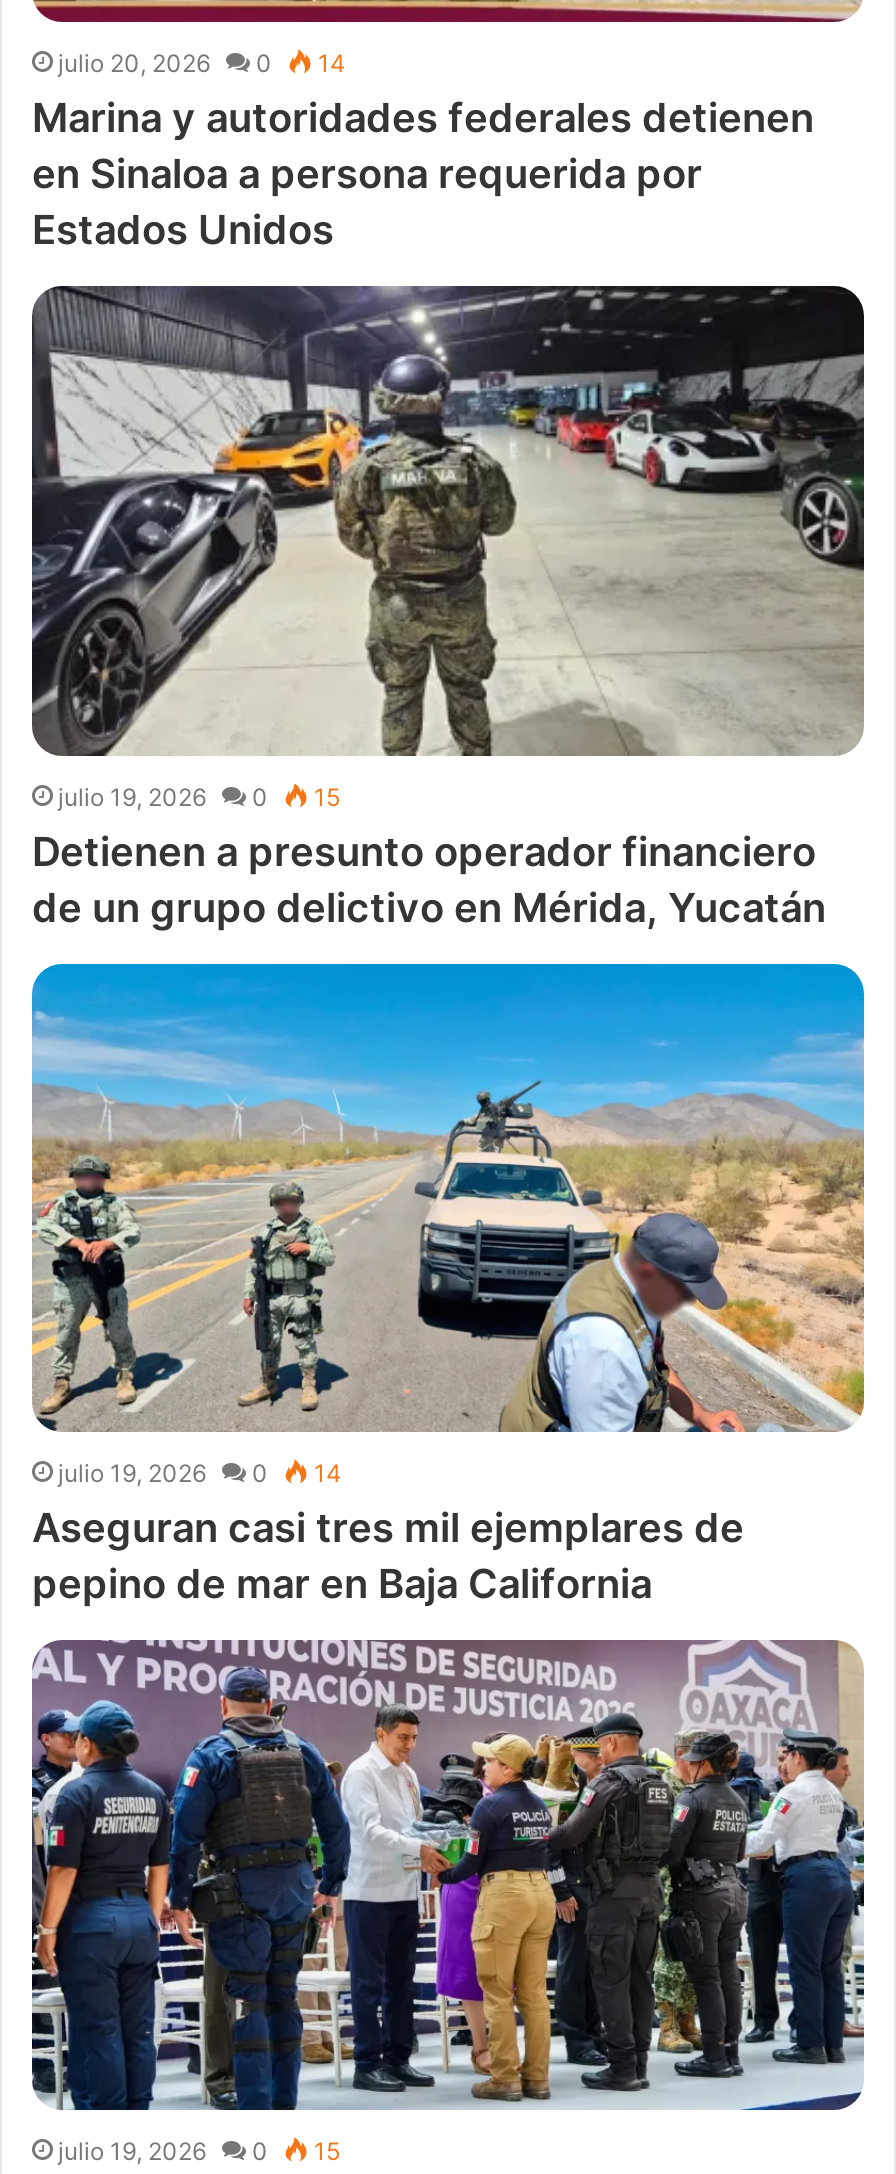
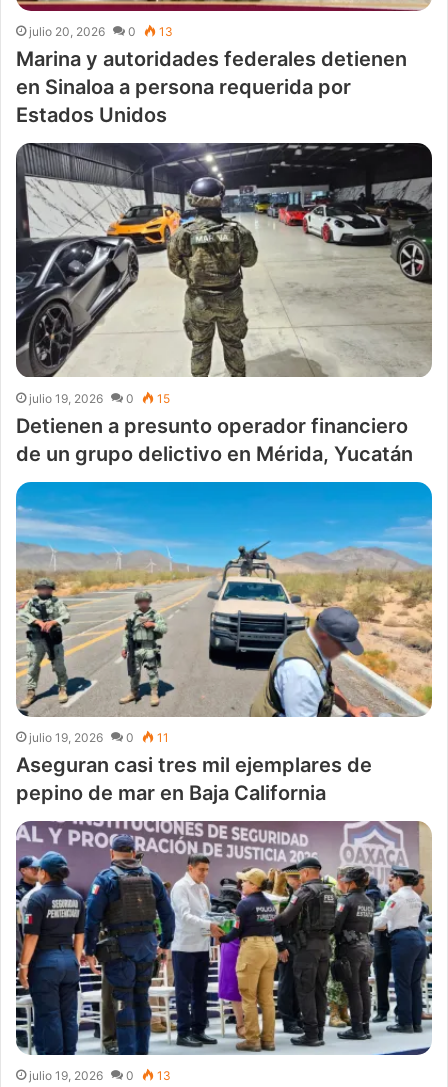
- julio 20, 2026 0 14
+ julio 20, 2026 0 13

- julio 19, 2026 0 14
+ julio 19, 2026 0 11

- julio 19, 2026 0 15
+ julio 19, 2026 0 13
